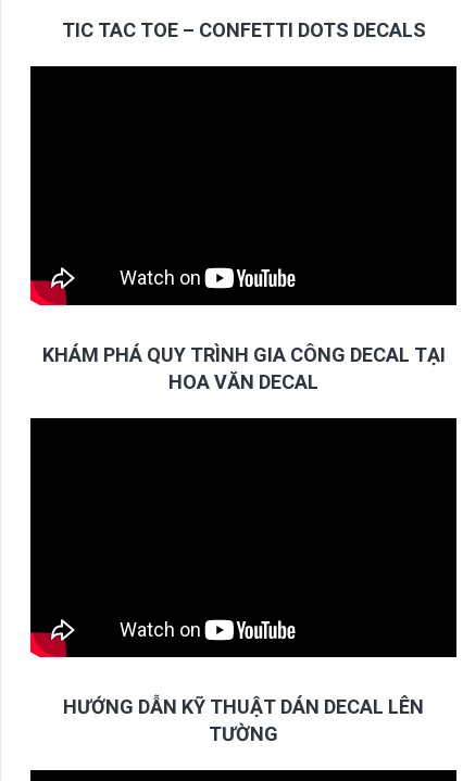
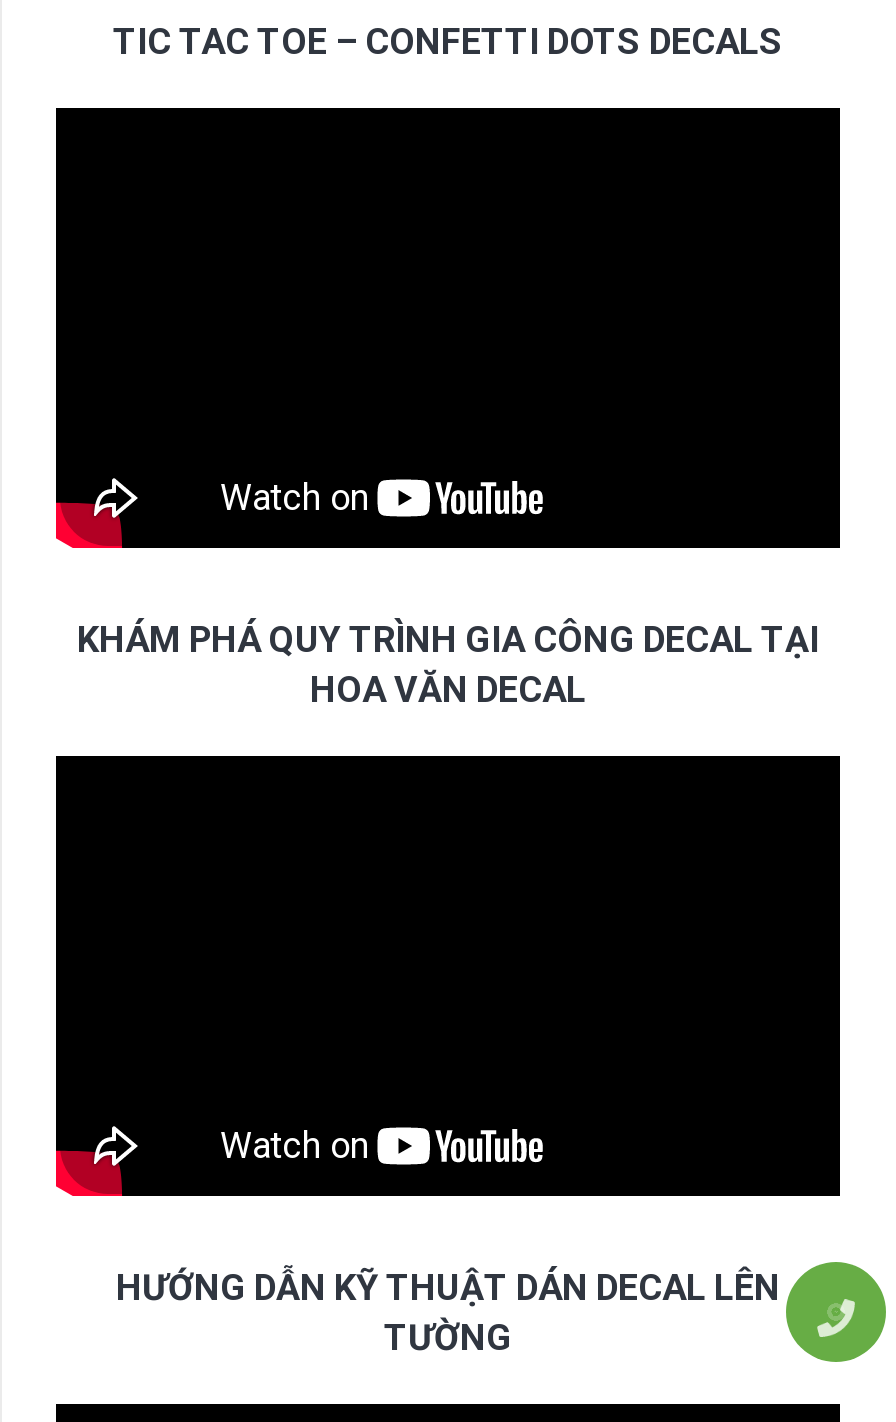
+ [image]
